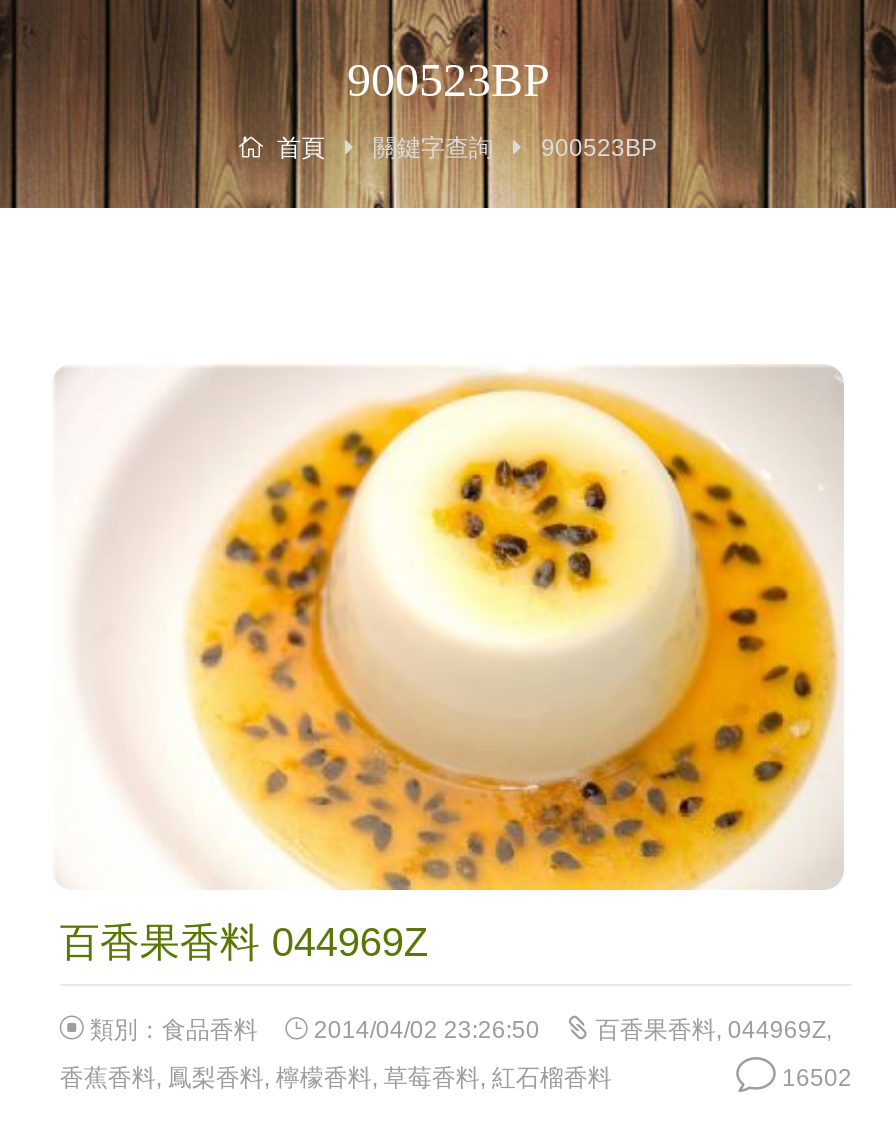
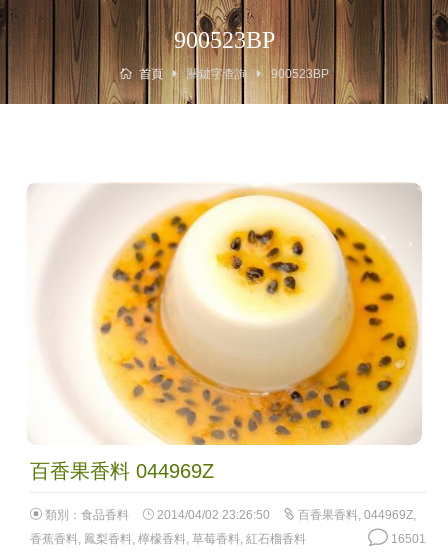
- 16502
+ 16501
